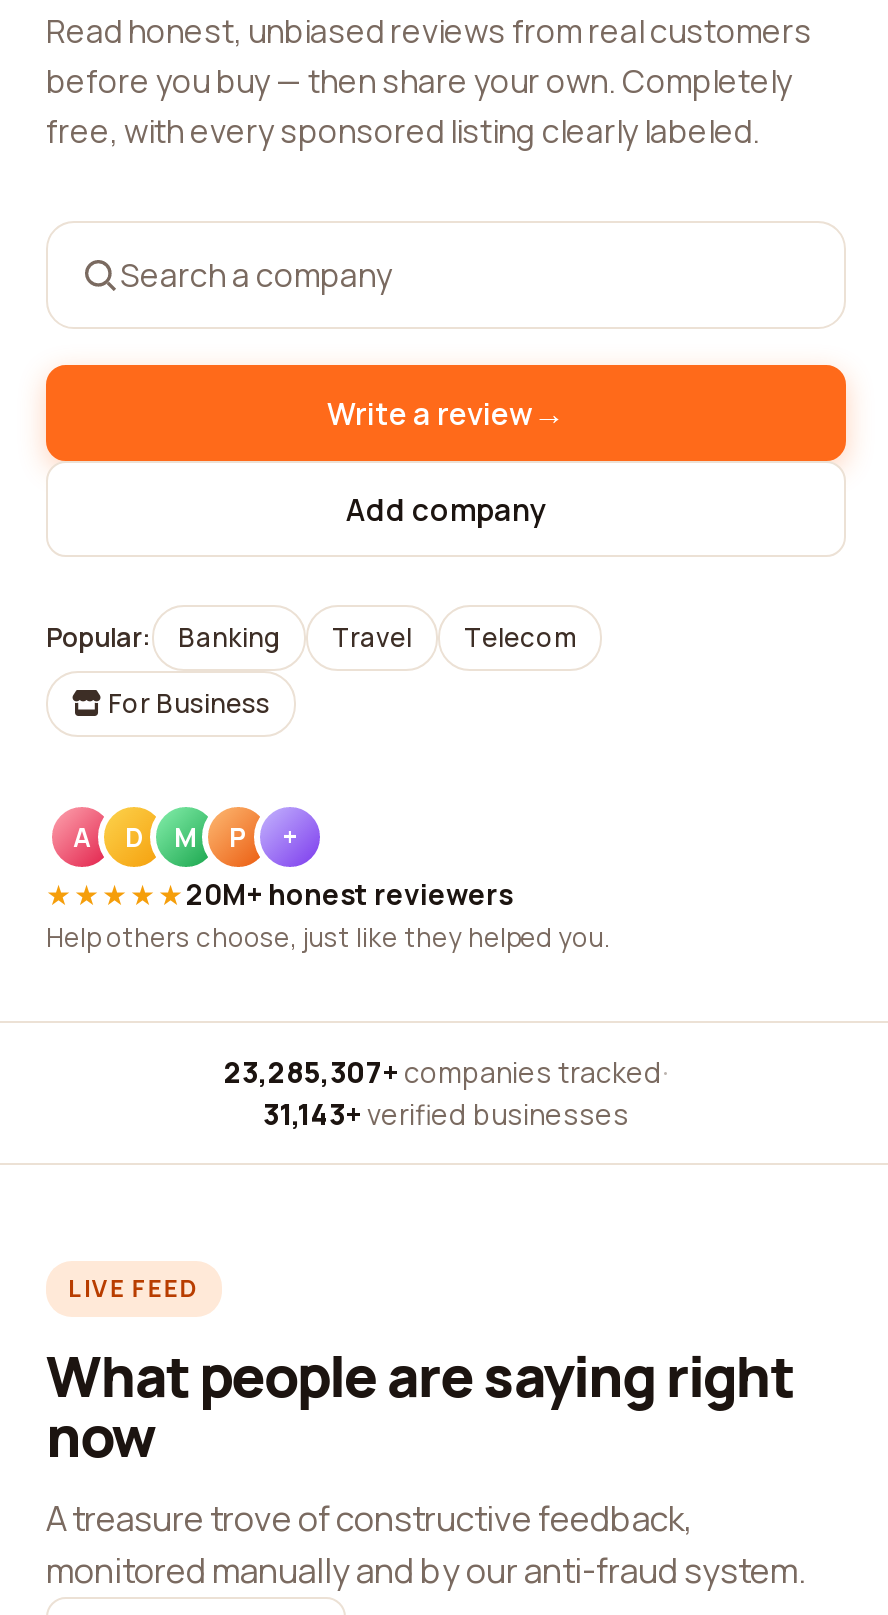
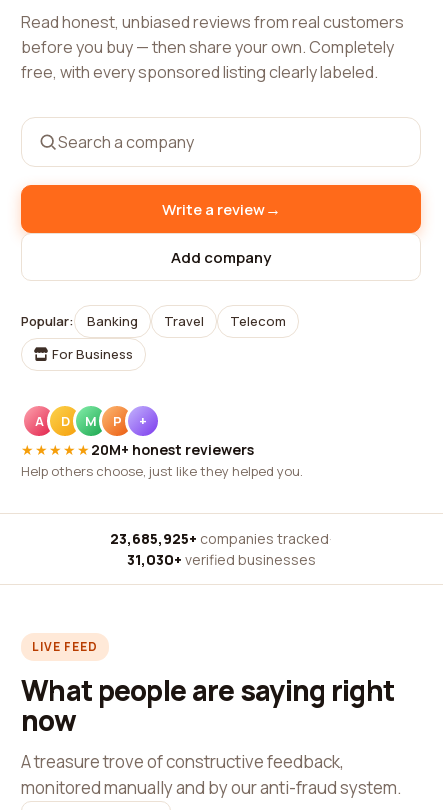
- 23,285,307+ companies tracked ·
+ 23,685,925+ companies tracked ·

- 31,143+ verified businesses
+ 31,030+ verified businesses
